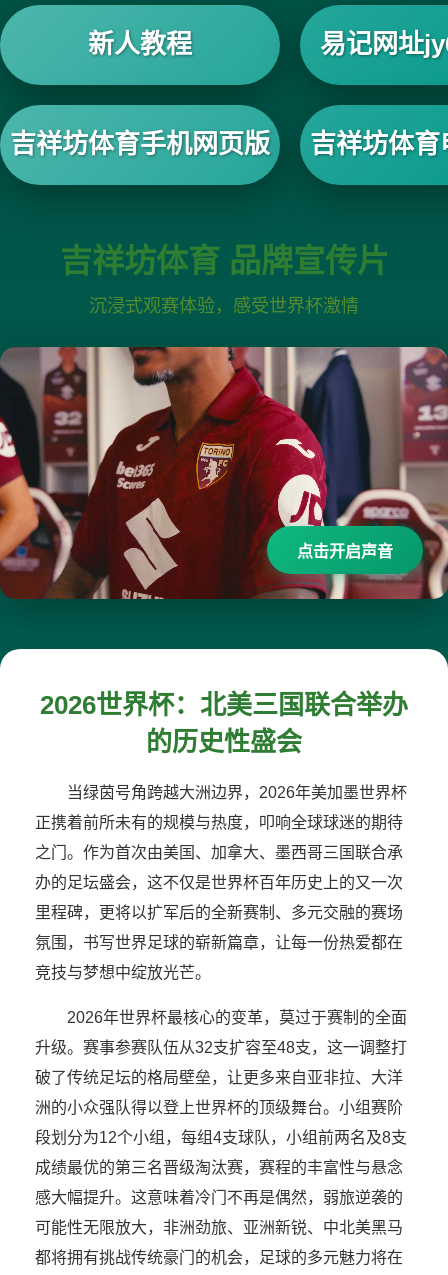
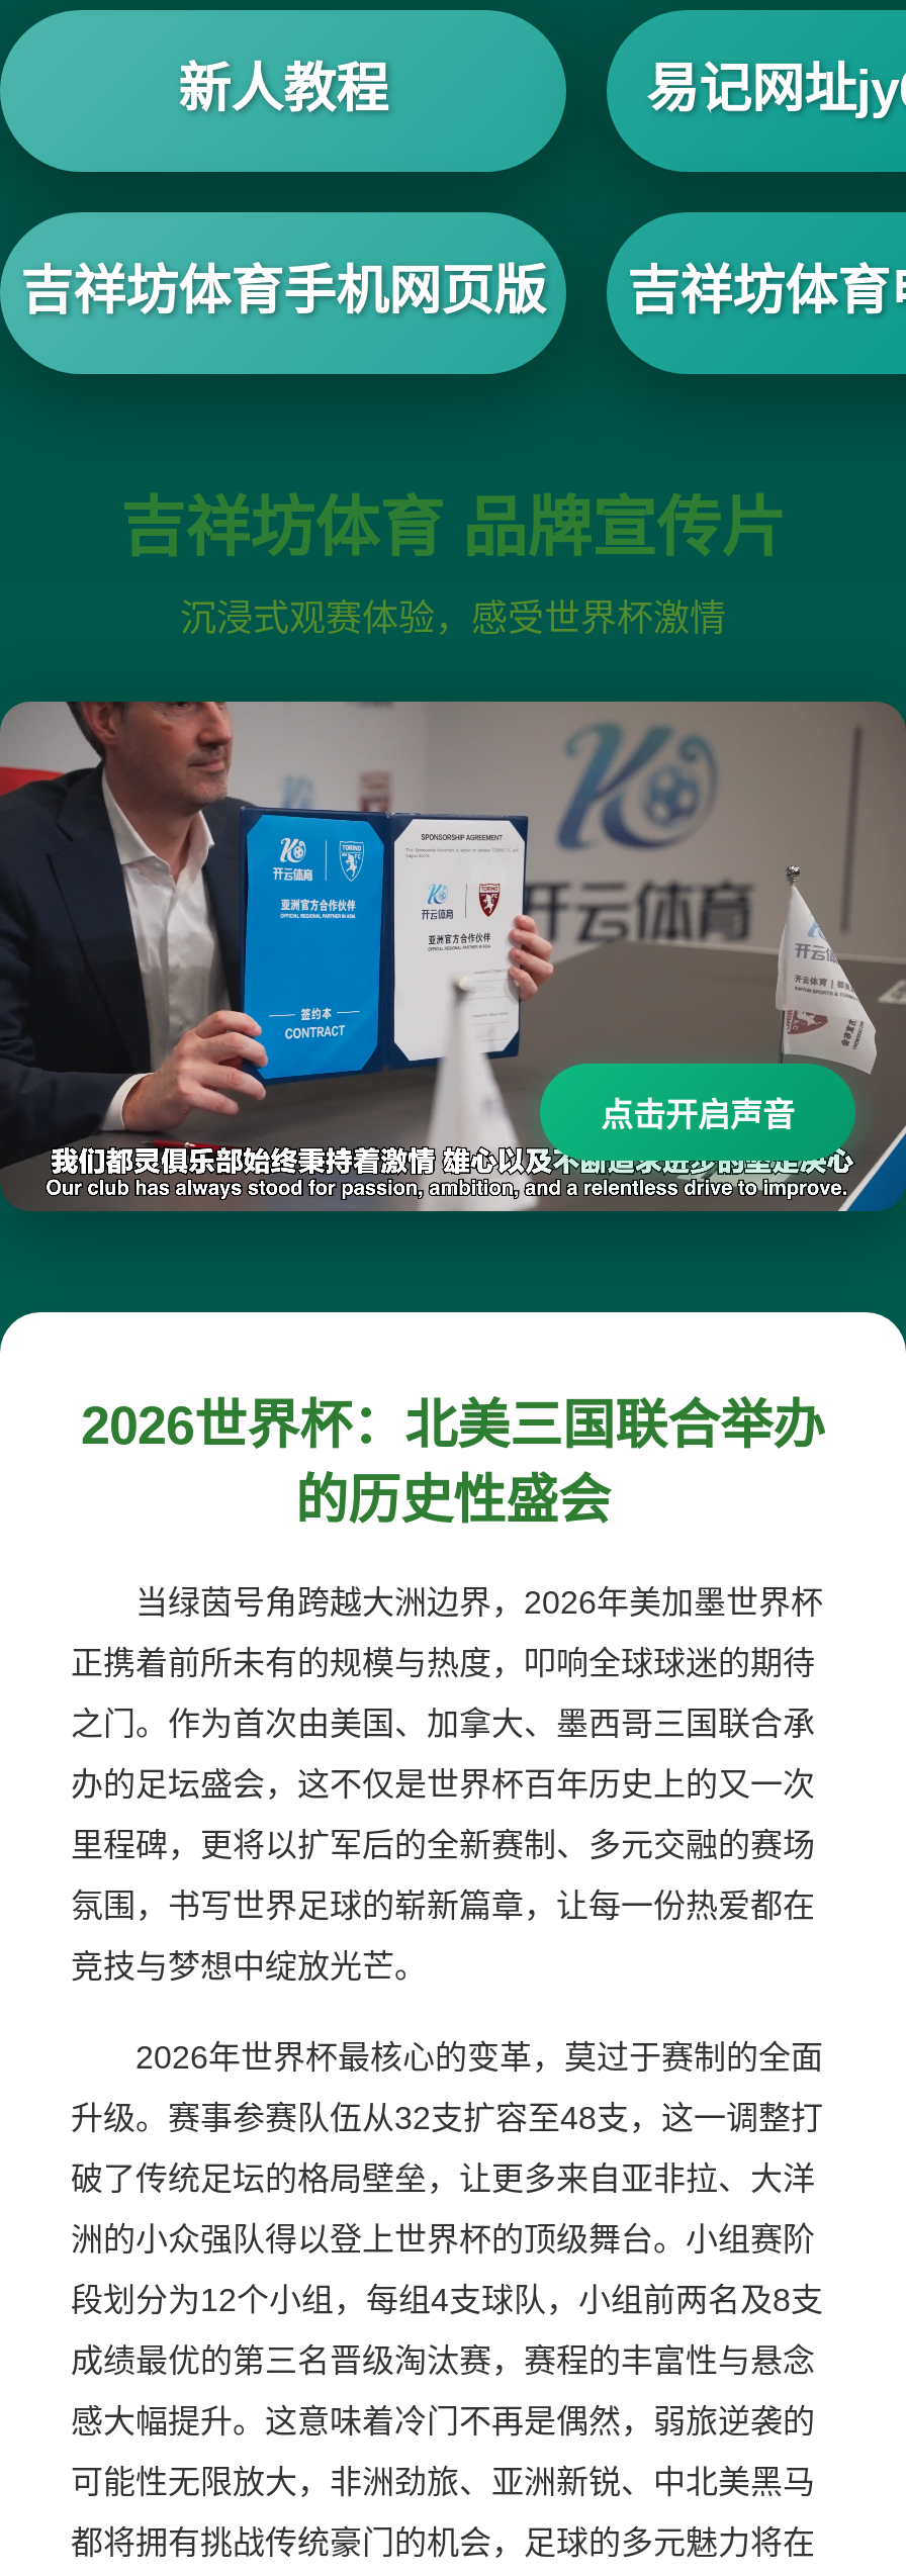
- [image]
+ [image]
